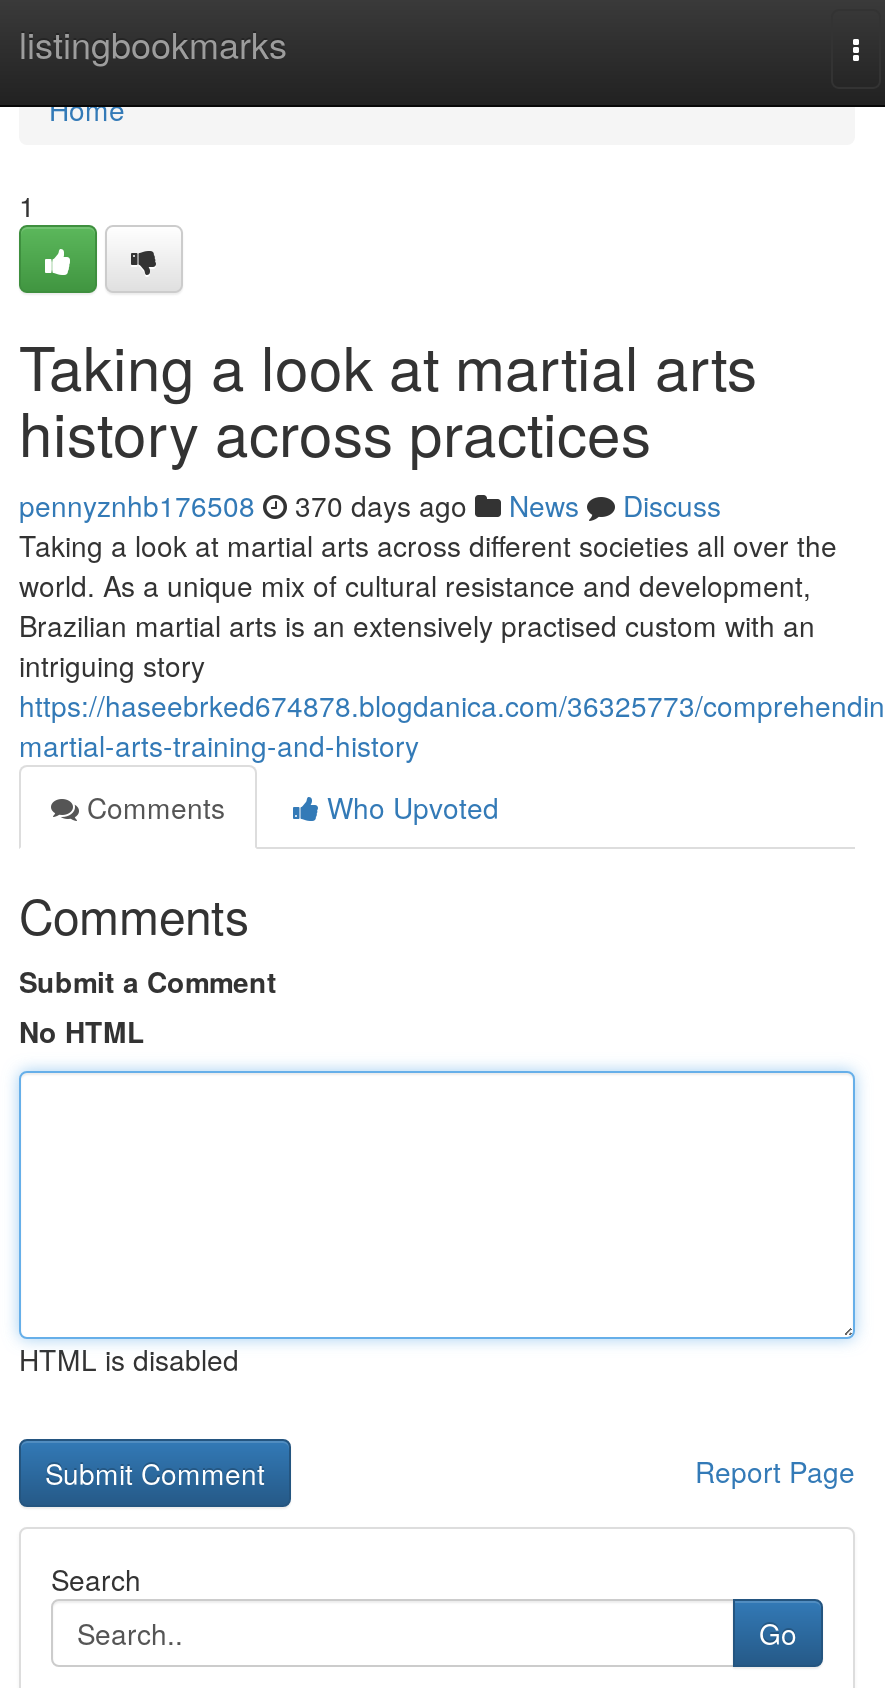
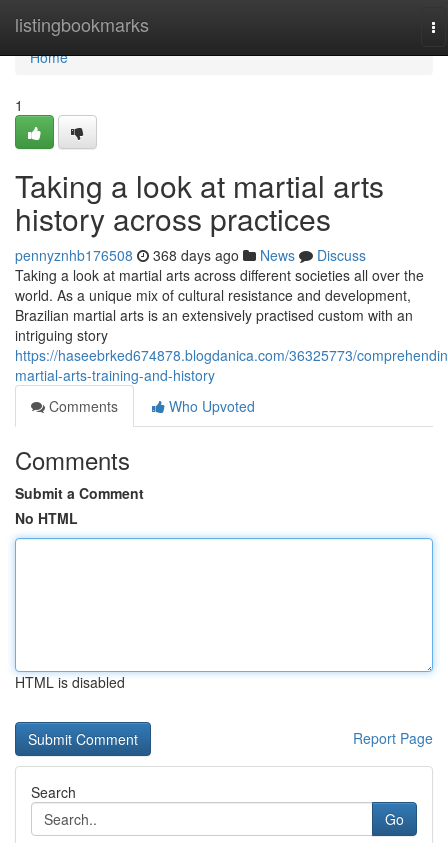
- pennyznhb176508 370 days ago News Discuss
+ pennyznhb176508 368 days ago News Discuss
